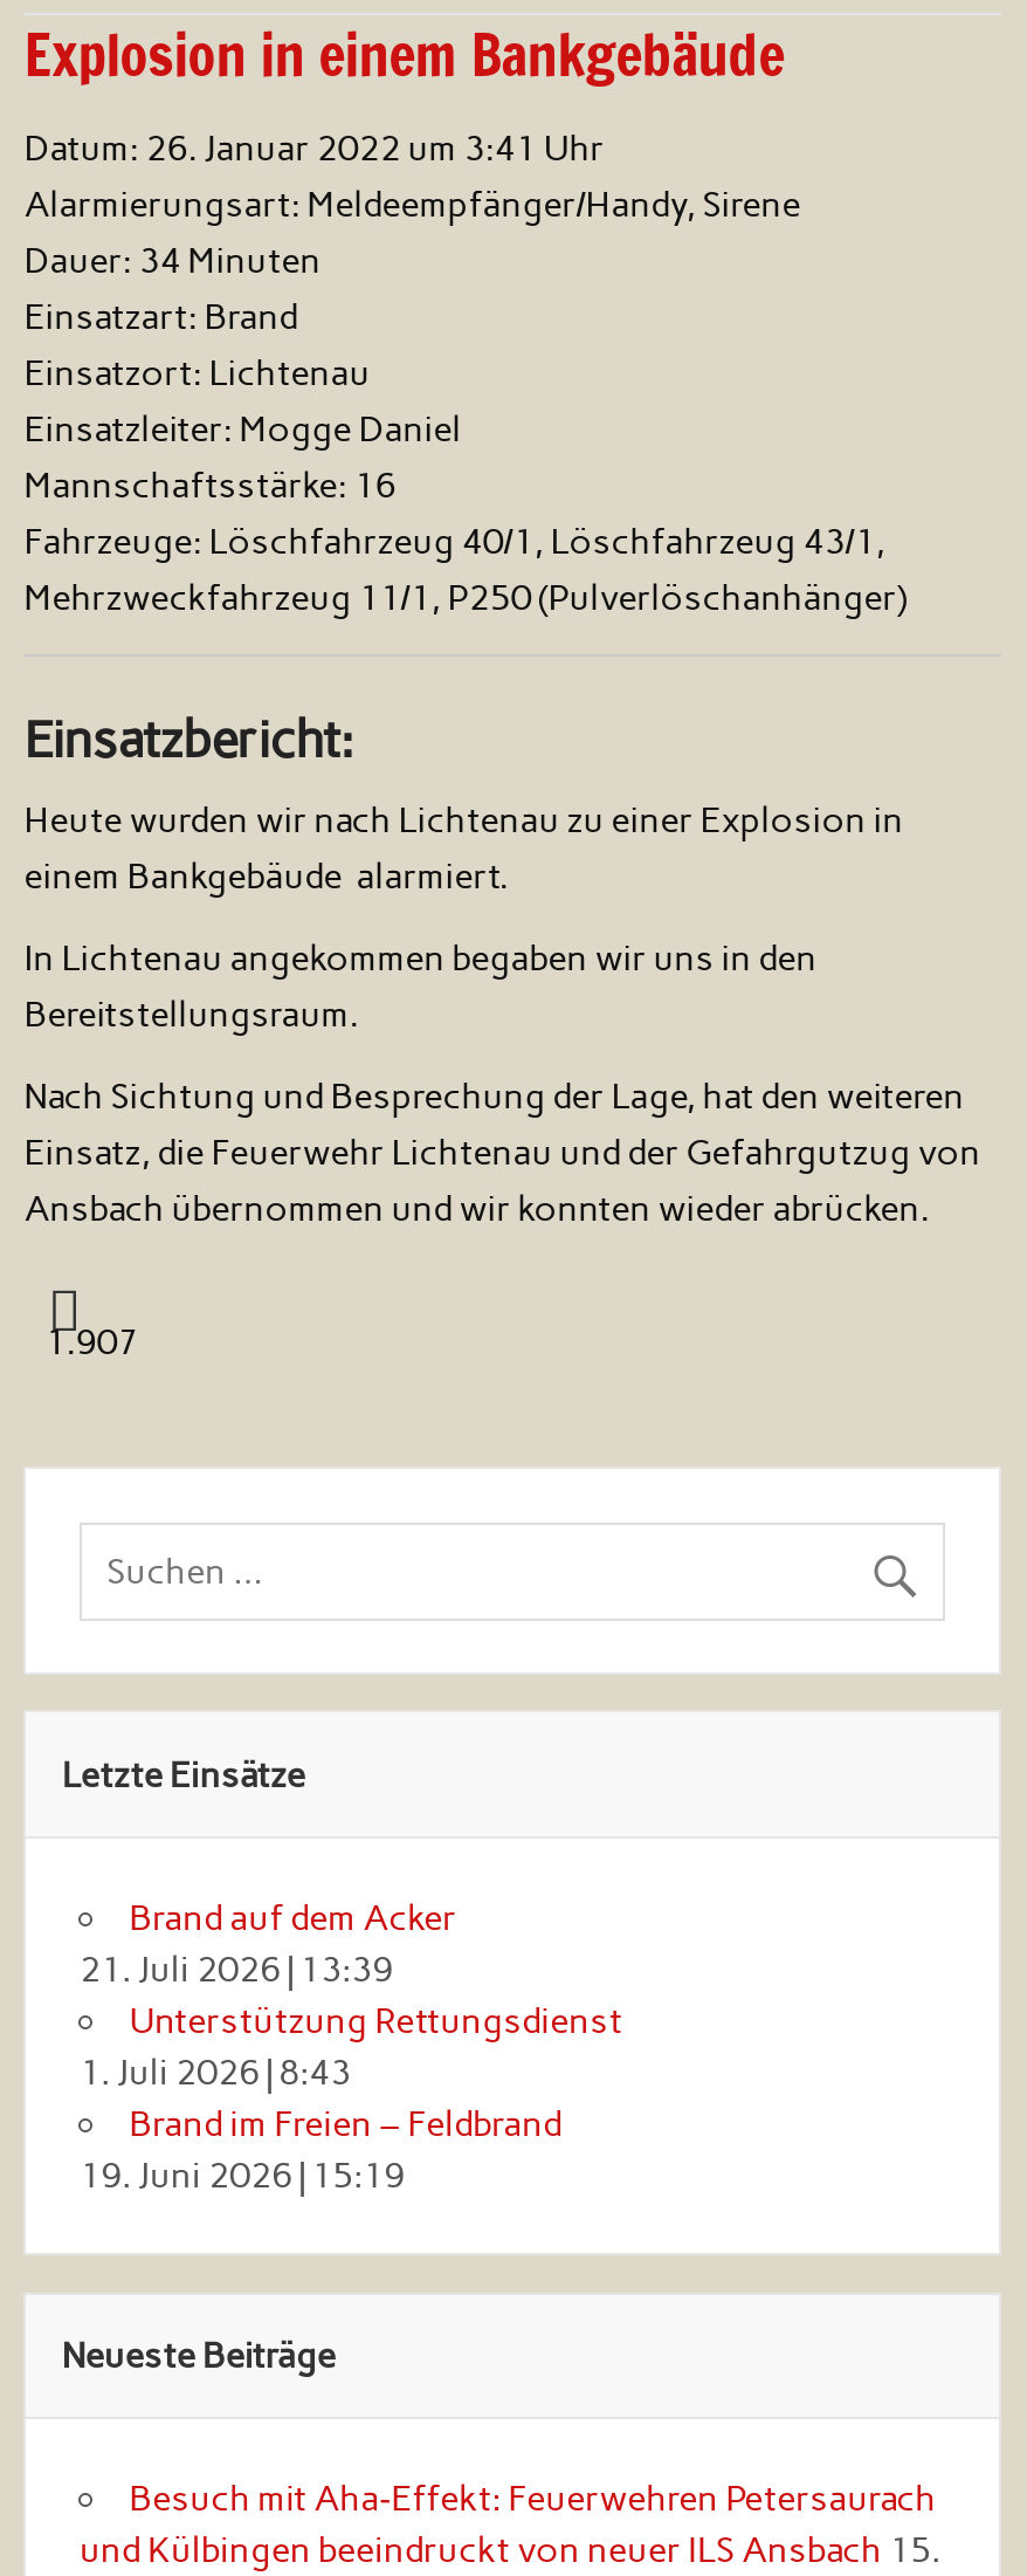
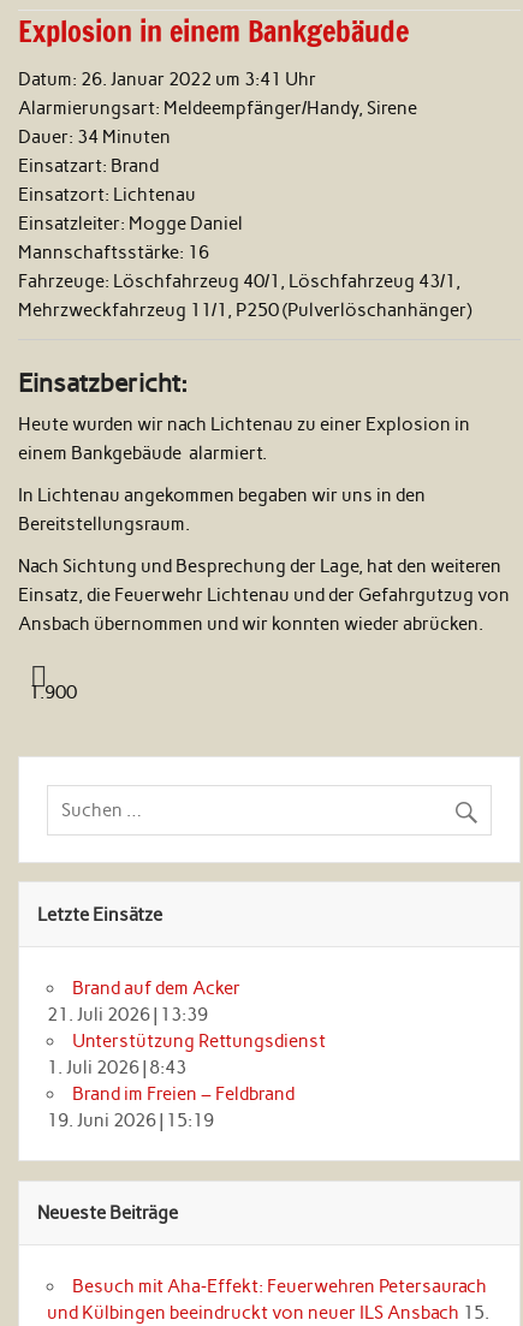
- 1.907
+ 1.900
